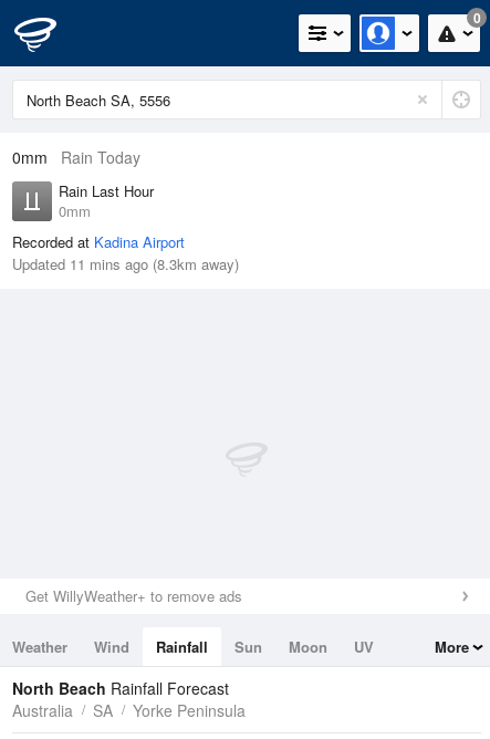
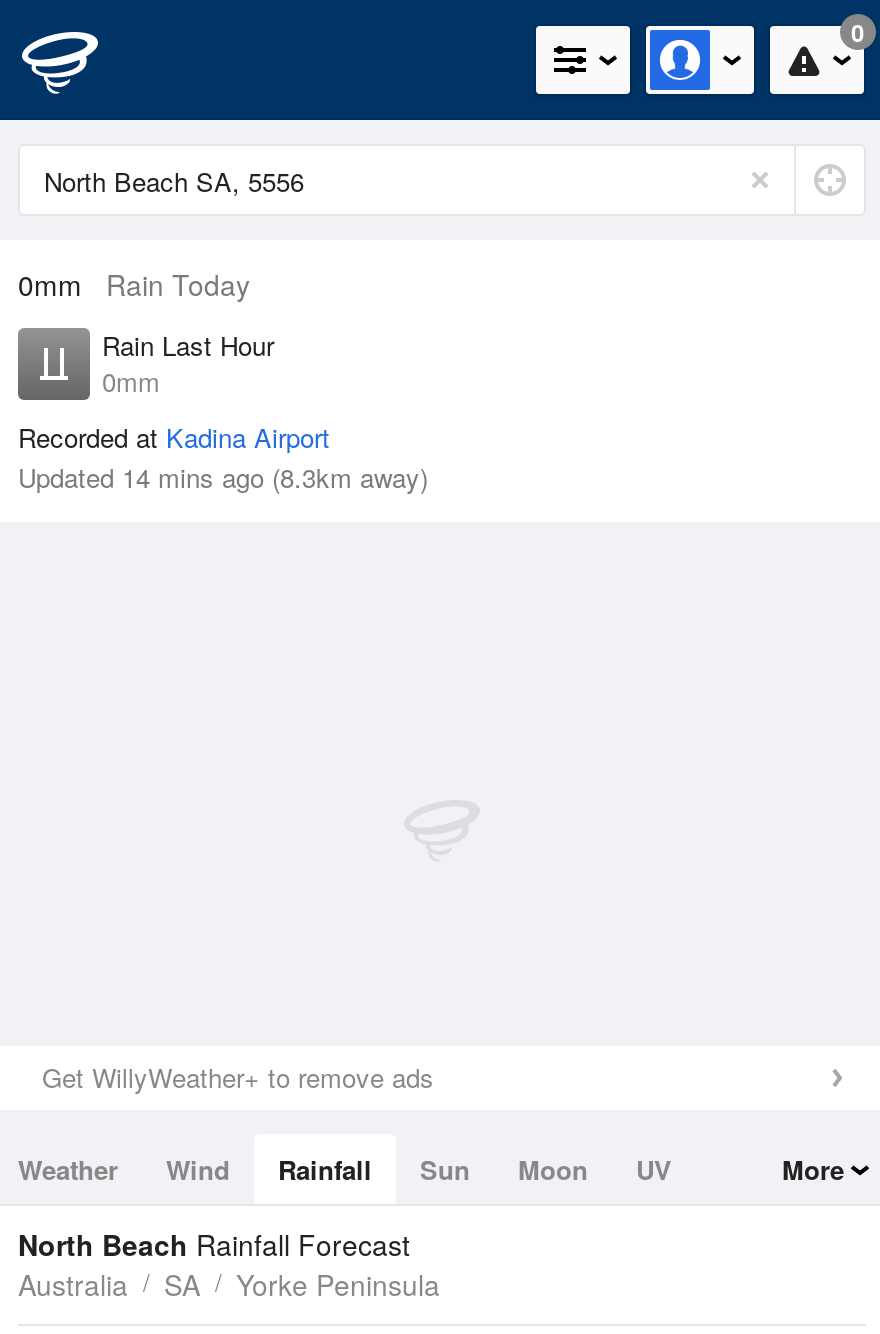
- Updated 11 mins ago (8.3km away)
+ Updated 14 mins ago (8.3km away)
